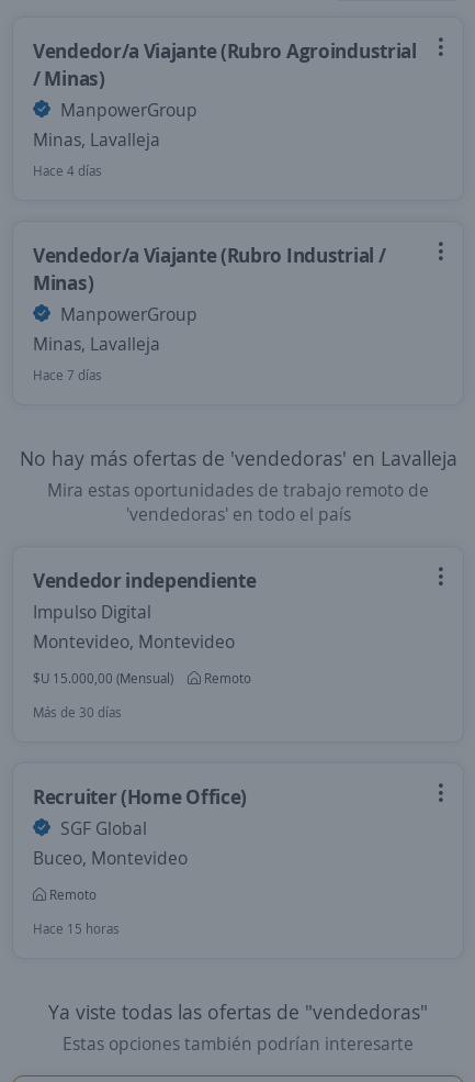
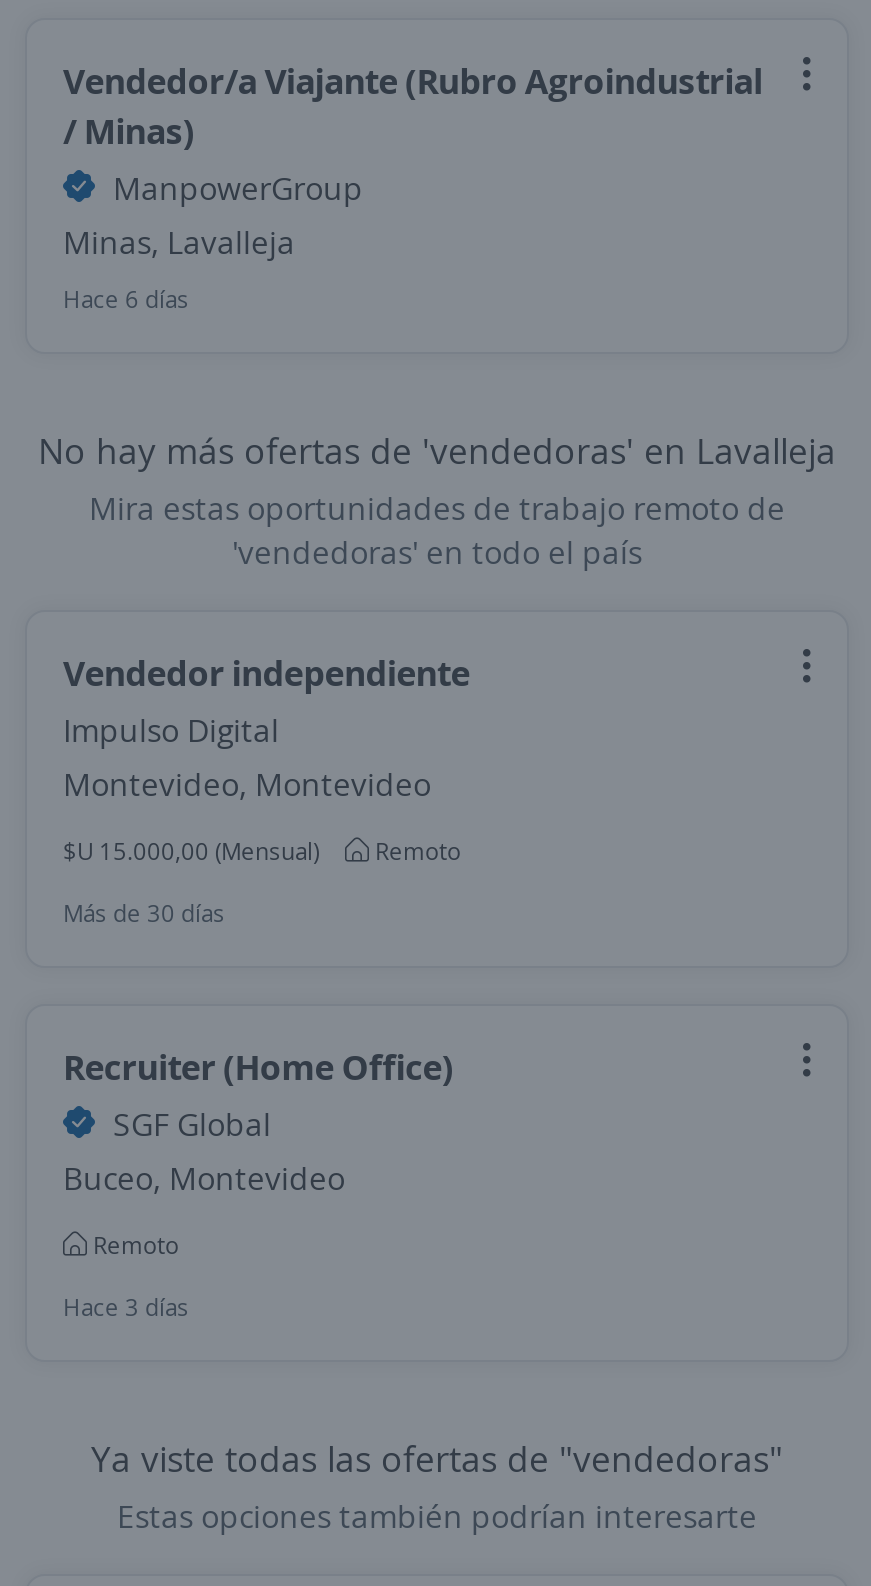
- Hace 4 días
- Vendedor/a Viajante (Rubro Industrial /
- Minas)
- ManpowerGroup
- Minas, Lavalleja
- Hace 7 días
+ Hace 6 días

- Hace 15 horas
+ Hace 3 días
